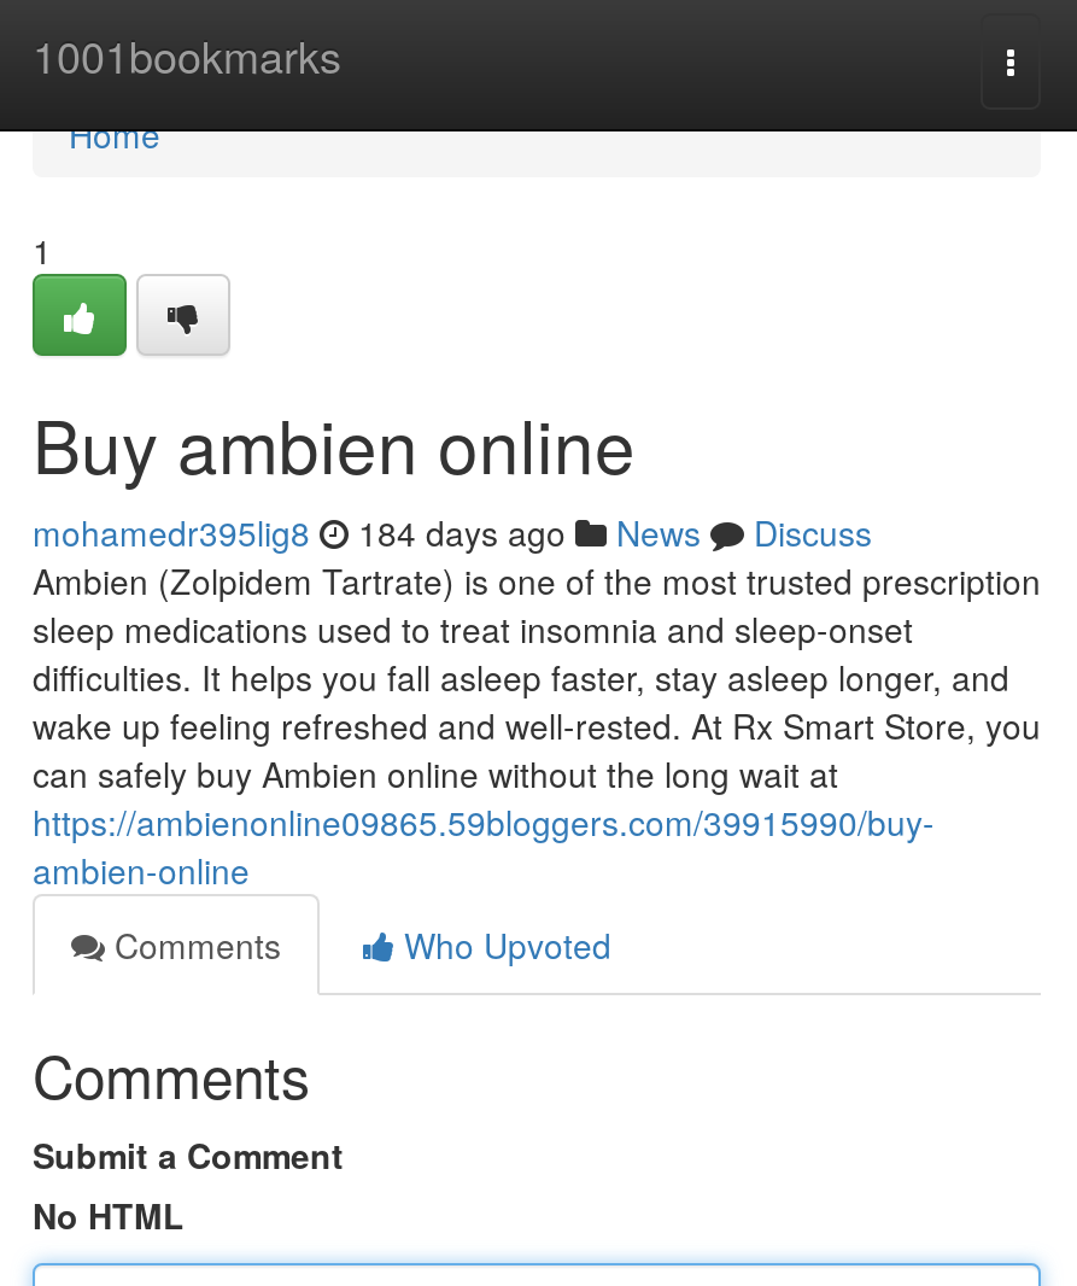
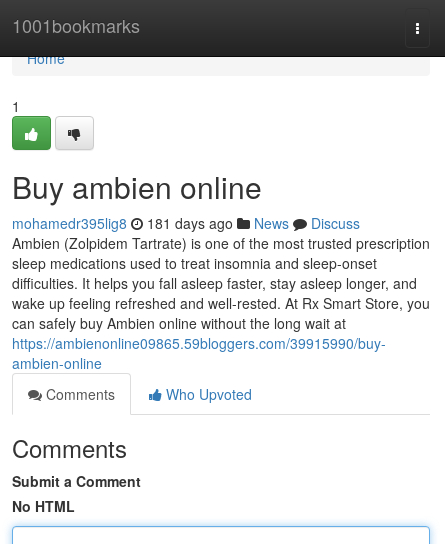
- mohamedr395lig8 184 days ago News Discuss
+ mohamedr395lig8 181 days ago News Discuss
